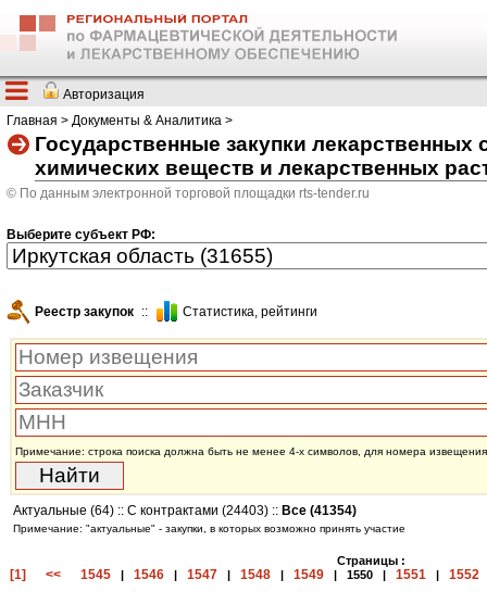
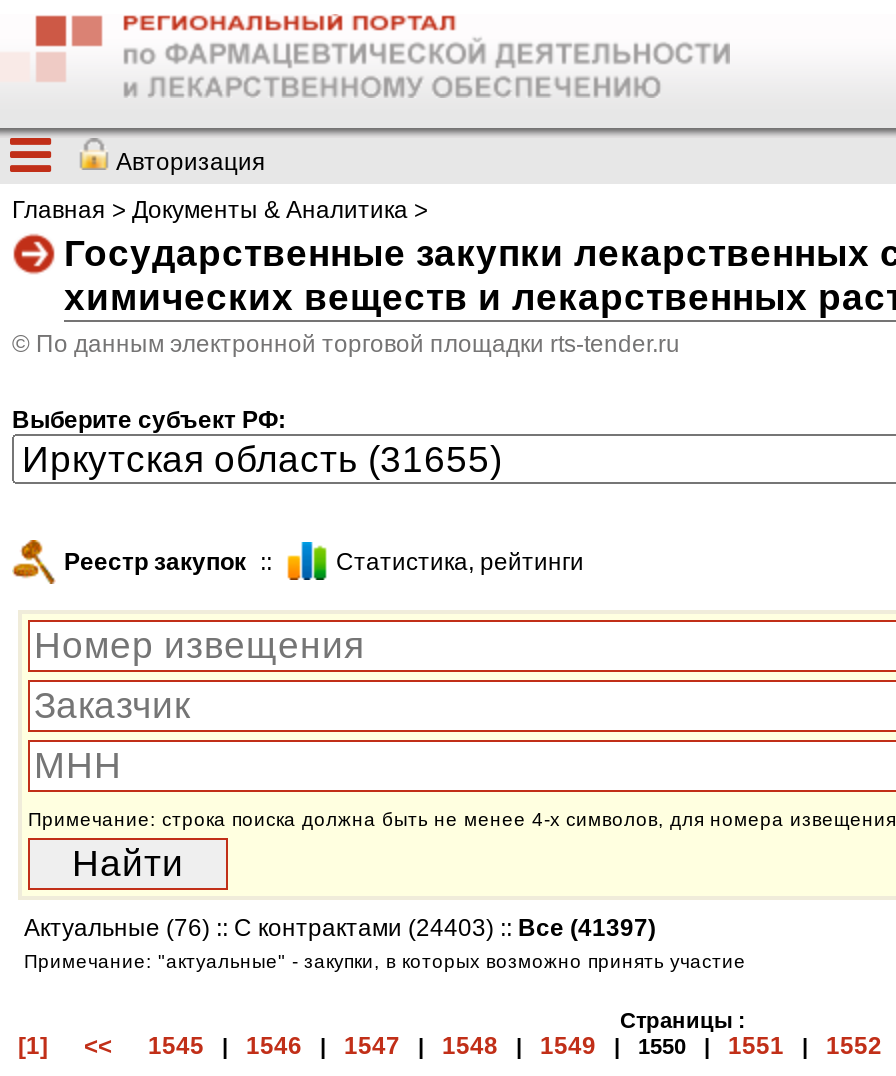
- Актуальные (64):: С контрактами (24403):: Все (41354)
+ Актуальные (76):: С контрактами (24403):: Все (41397)
